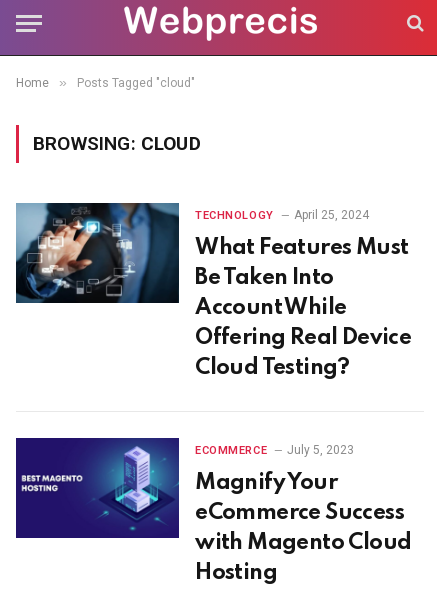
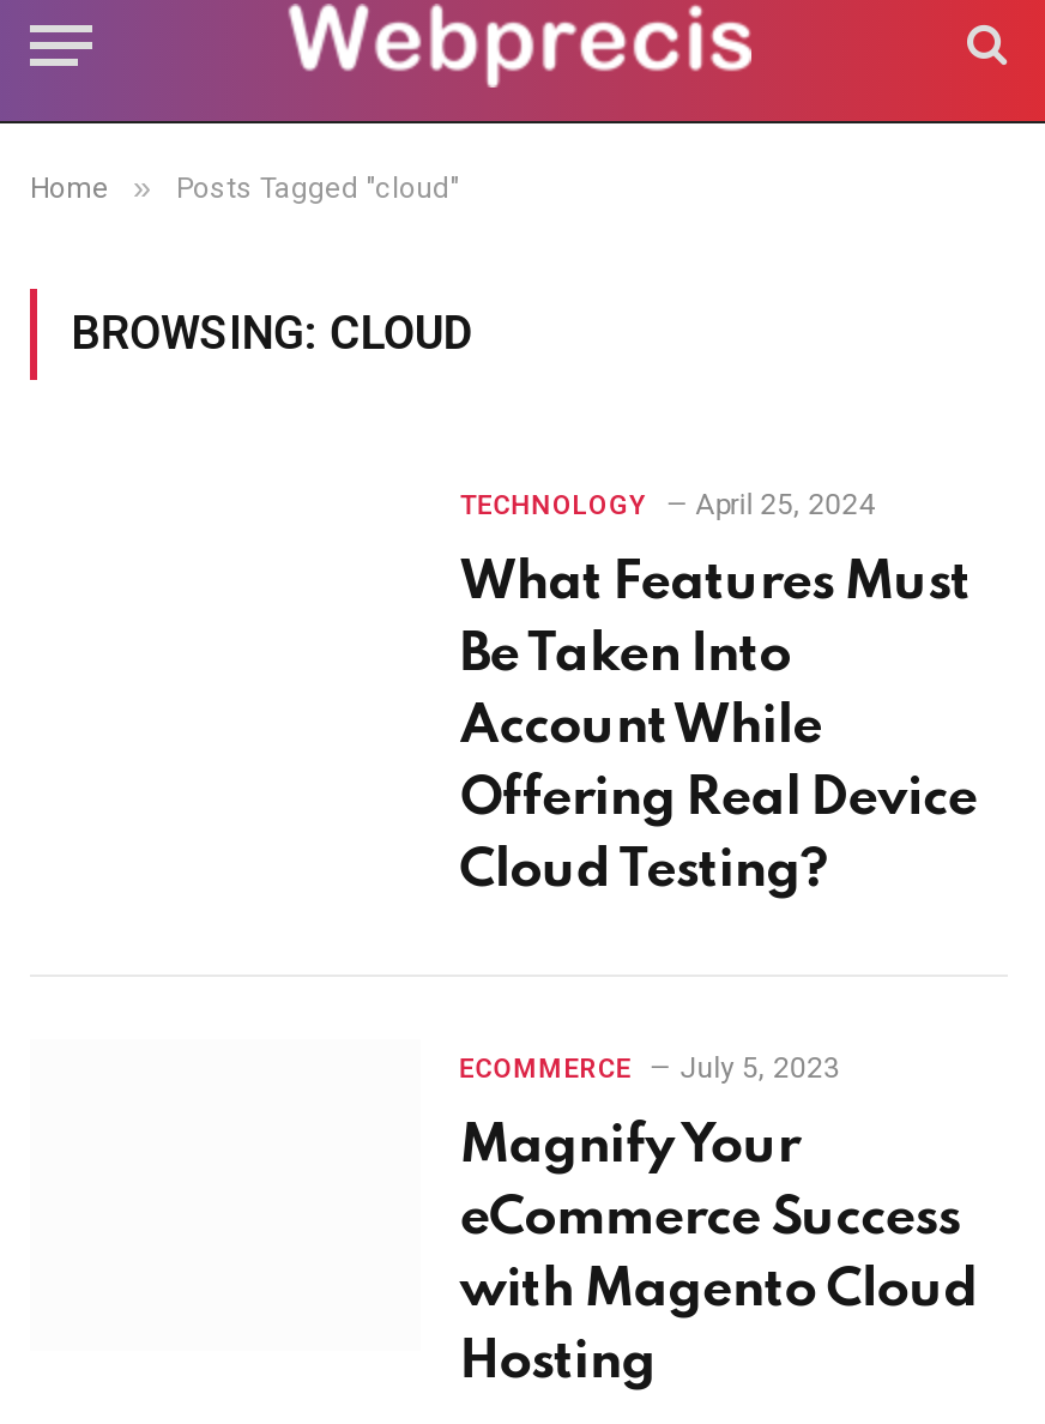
- [image]

- [image]
